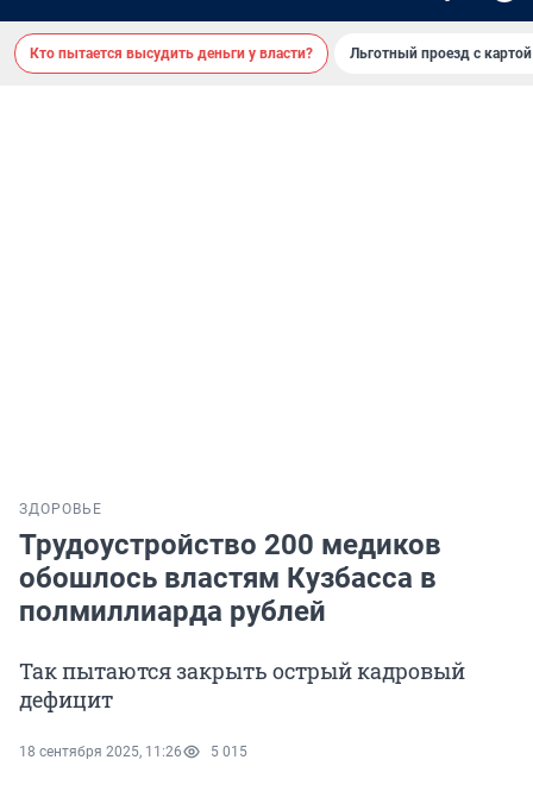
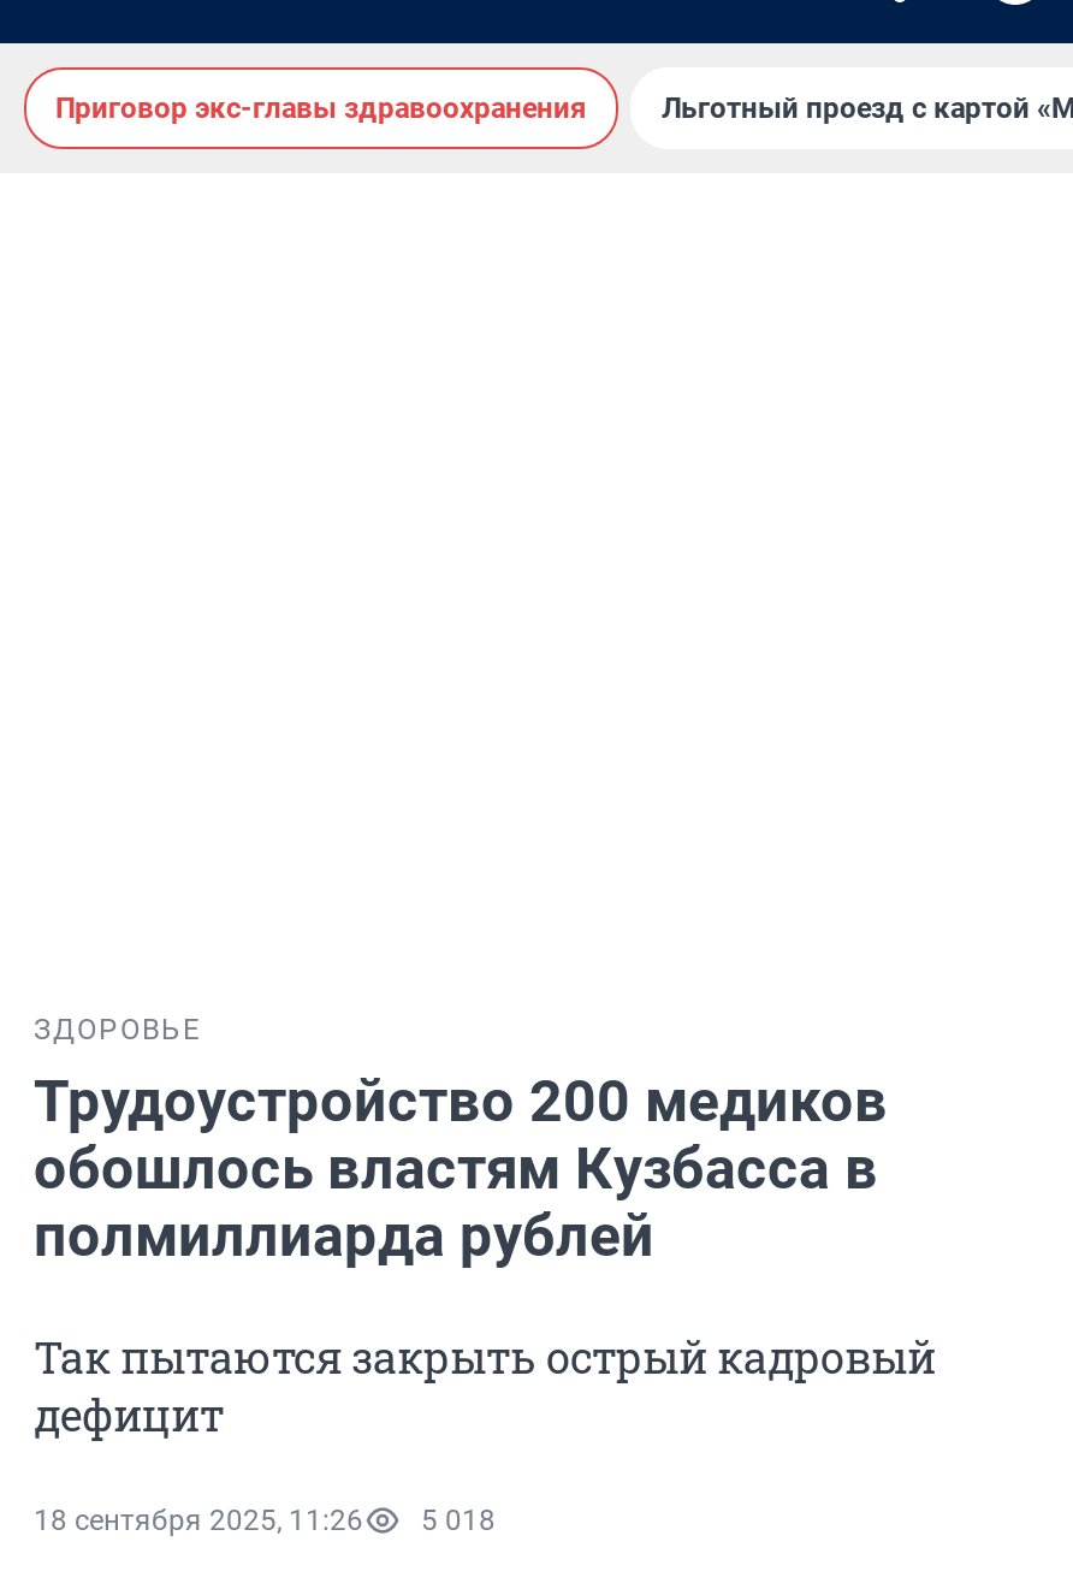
- Кто пытается высудить деньги у власти?
+ Приговор экс-главы здравоохранения

- 18 сентября 2025, 11:26 5 015
+ 18 сентября 2025, 11:26 5 018
